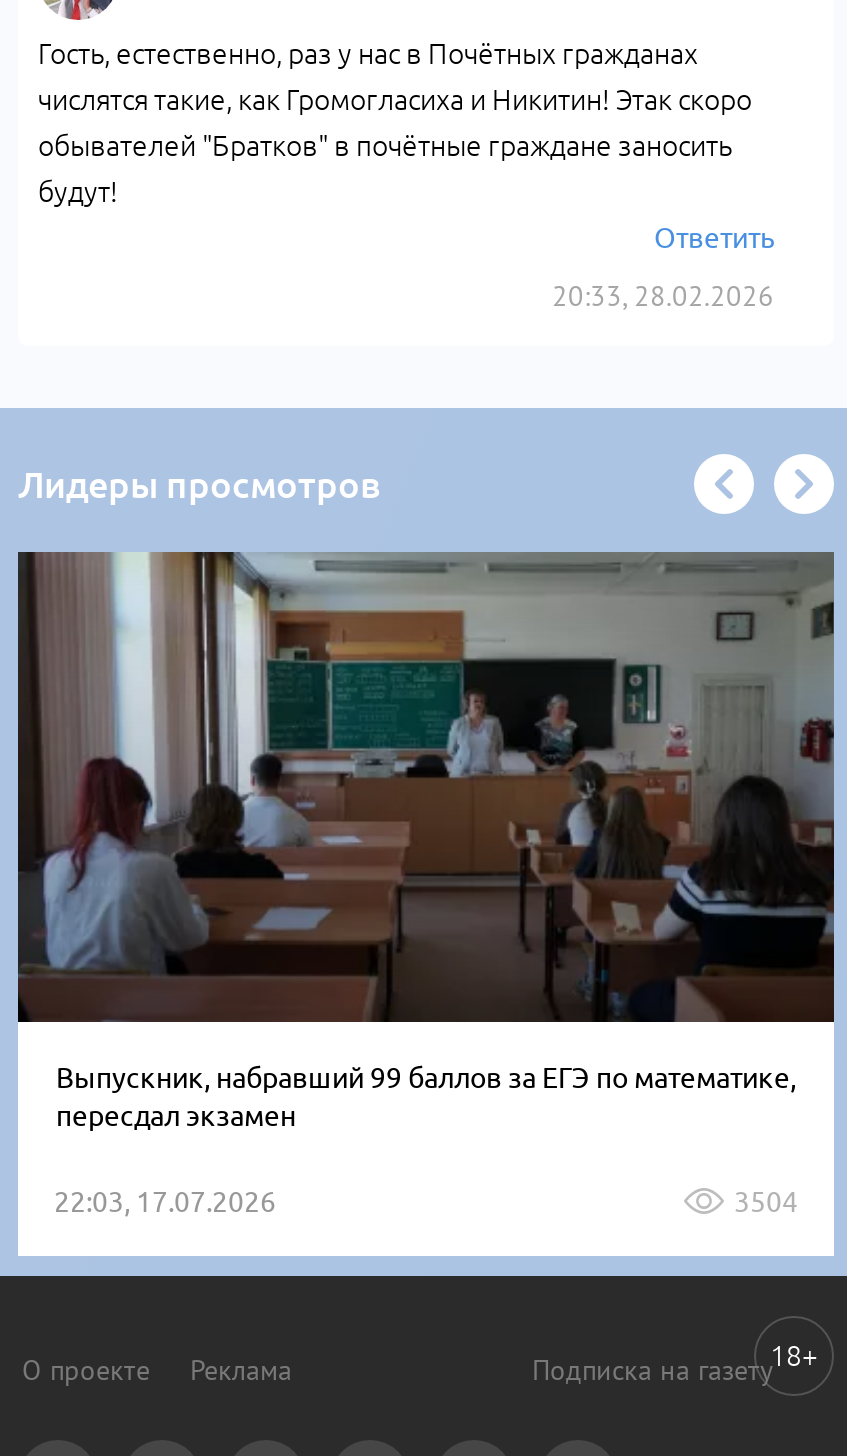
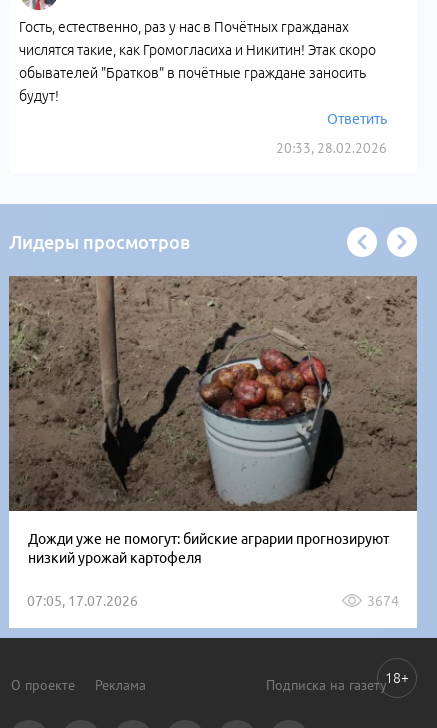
- [image]
- Выпускник, набравший 99 баллов за ЕГЭ по математике,
- пересдал экзамен
+ [image]
+ Дожди уже не помогут: бийские аграрии прогнозируют
+ низкий урожай картофеля

- 22:03, 17.07.2026
- 3504
+ 07:05, 17.07.2026
+ 3674
